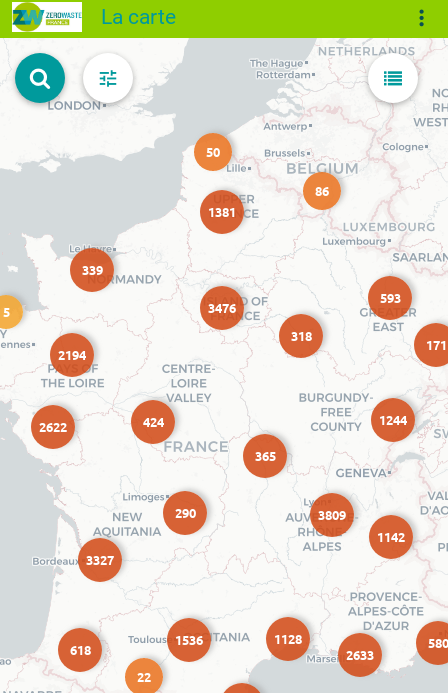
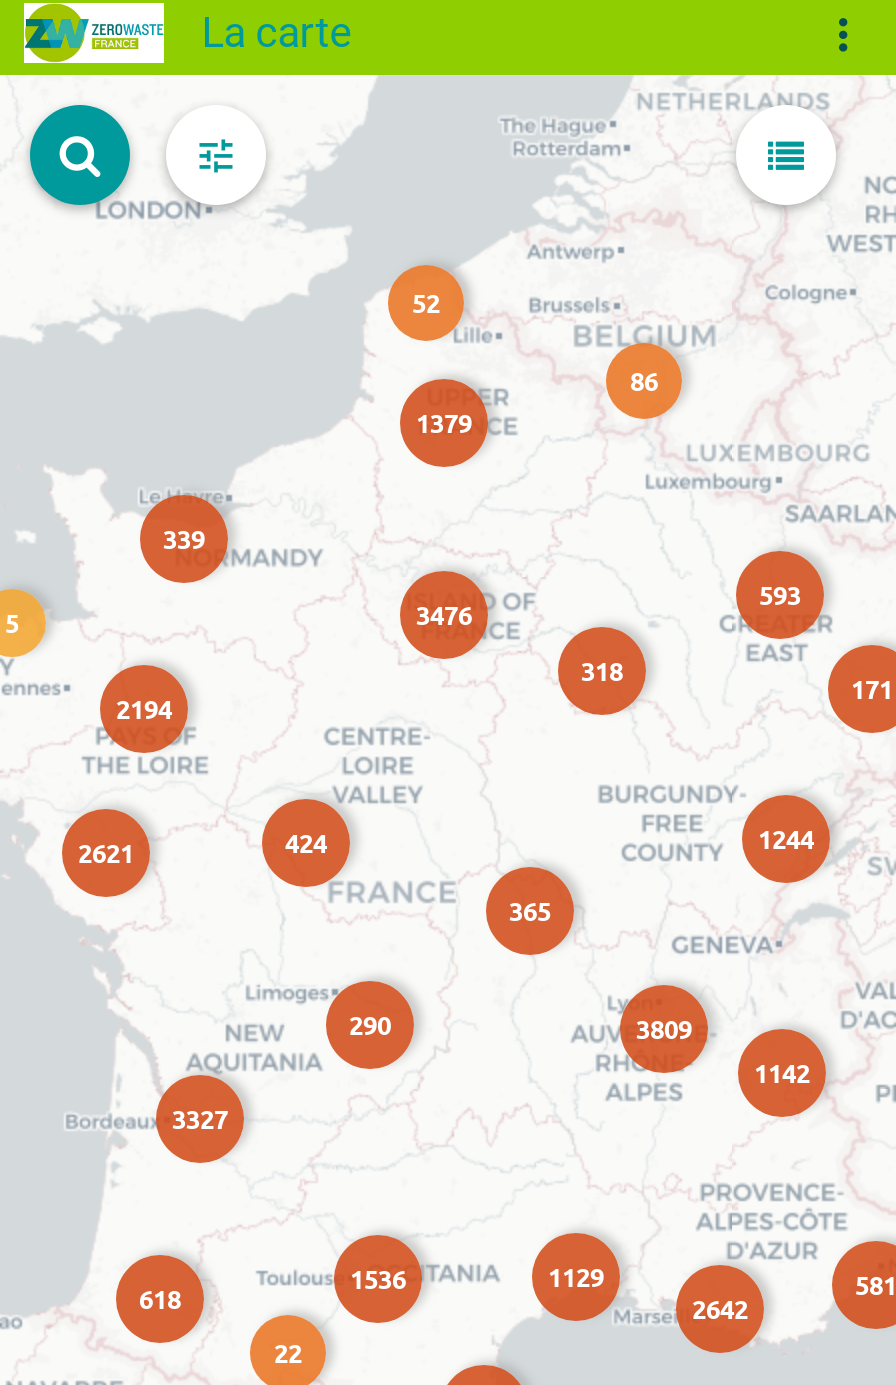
- 50
+ 52

- 1381
+ 1379

- 2622
+ 2621

- 1128
+ 1129

- 580
+ 581

- 2633
+ 2642
